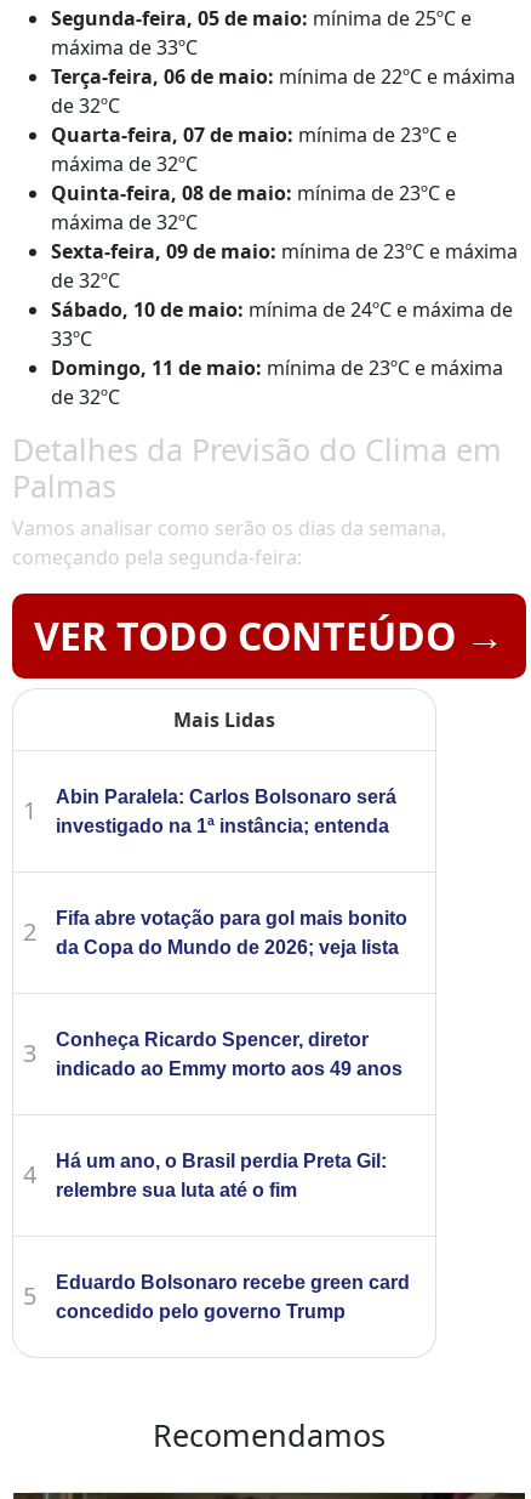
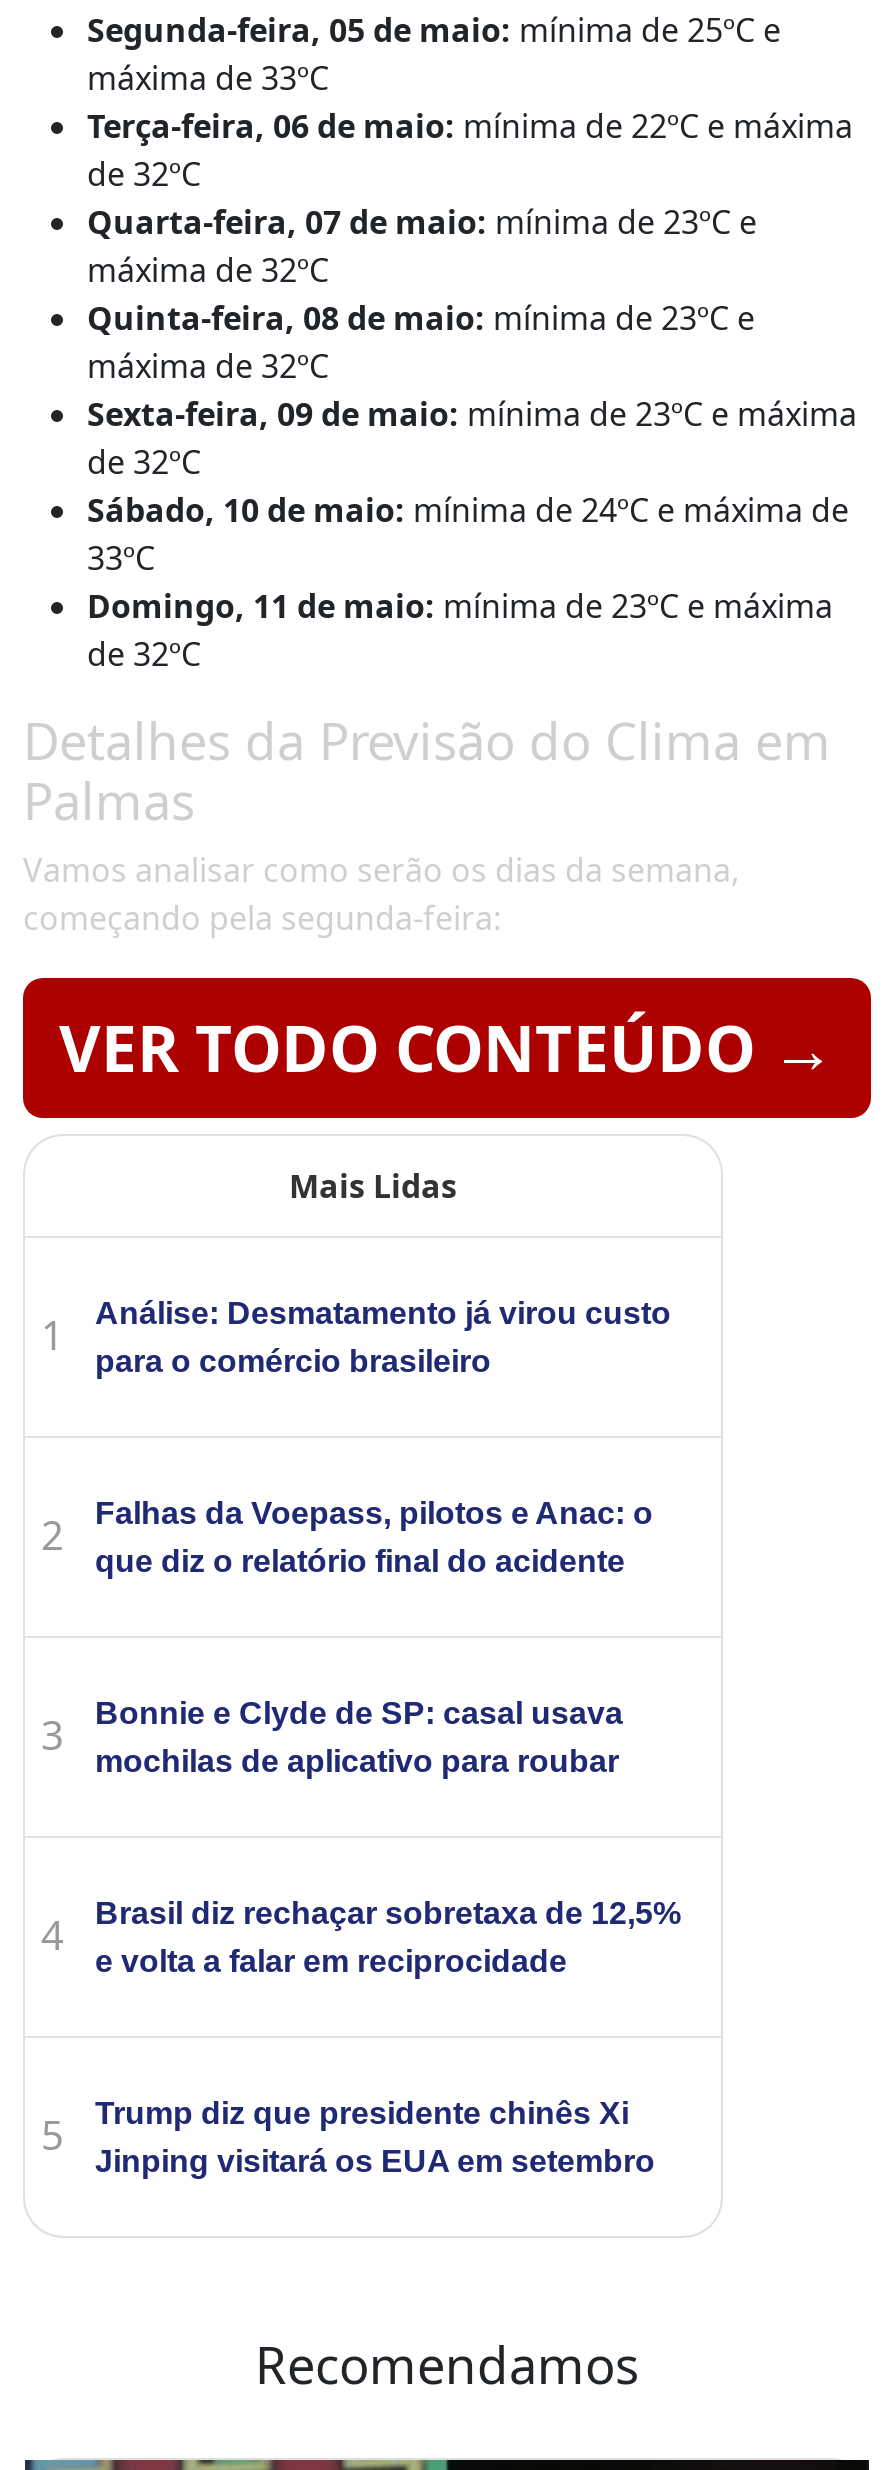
- Abin Paralela: Carlos Bolsonaro será
- investigado na 1ª instância; entenda
+ Análise: Desmatamento já virou custo
+ para o comércio brasileiro

- Fifa abre votação para gol mais bonito
- da Copa do Mundo de 2026; veja lista
+ Falhas da Voepass, pilotos e Anac: o
+ que diz o relatório final do acidente

- Conheça Ricardo Spencer, diretor
- indicado ao Emmy morto aos 49 anos
+ Bonnie e Clyde de SP: casal usava
+ mochilas de aplicativo para roubar

- Há um ano, o Brasil perdia Preta Gil:
- relembre sua luta até o fim
+ Brasil diz rechaçar sobretaxa de 12,5%
+ e volta a falar em reciprocidade

- Eduardo Bolsonaro recebe green card
- concedido pelo governo Trump
+ Trump diz que presidente chinês Xi
+ Jinping visitará os EUA em setembro
